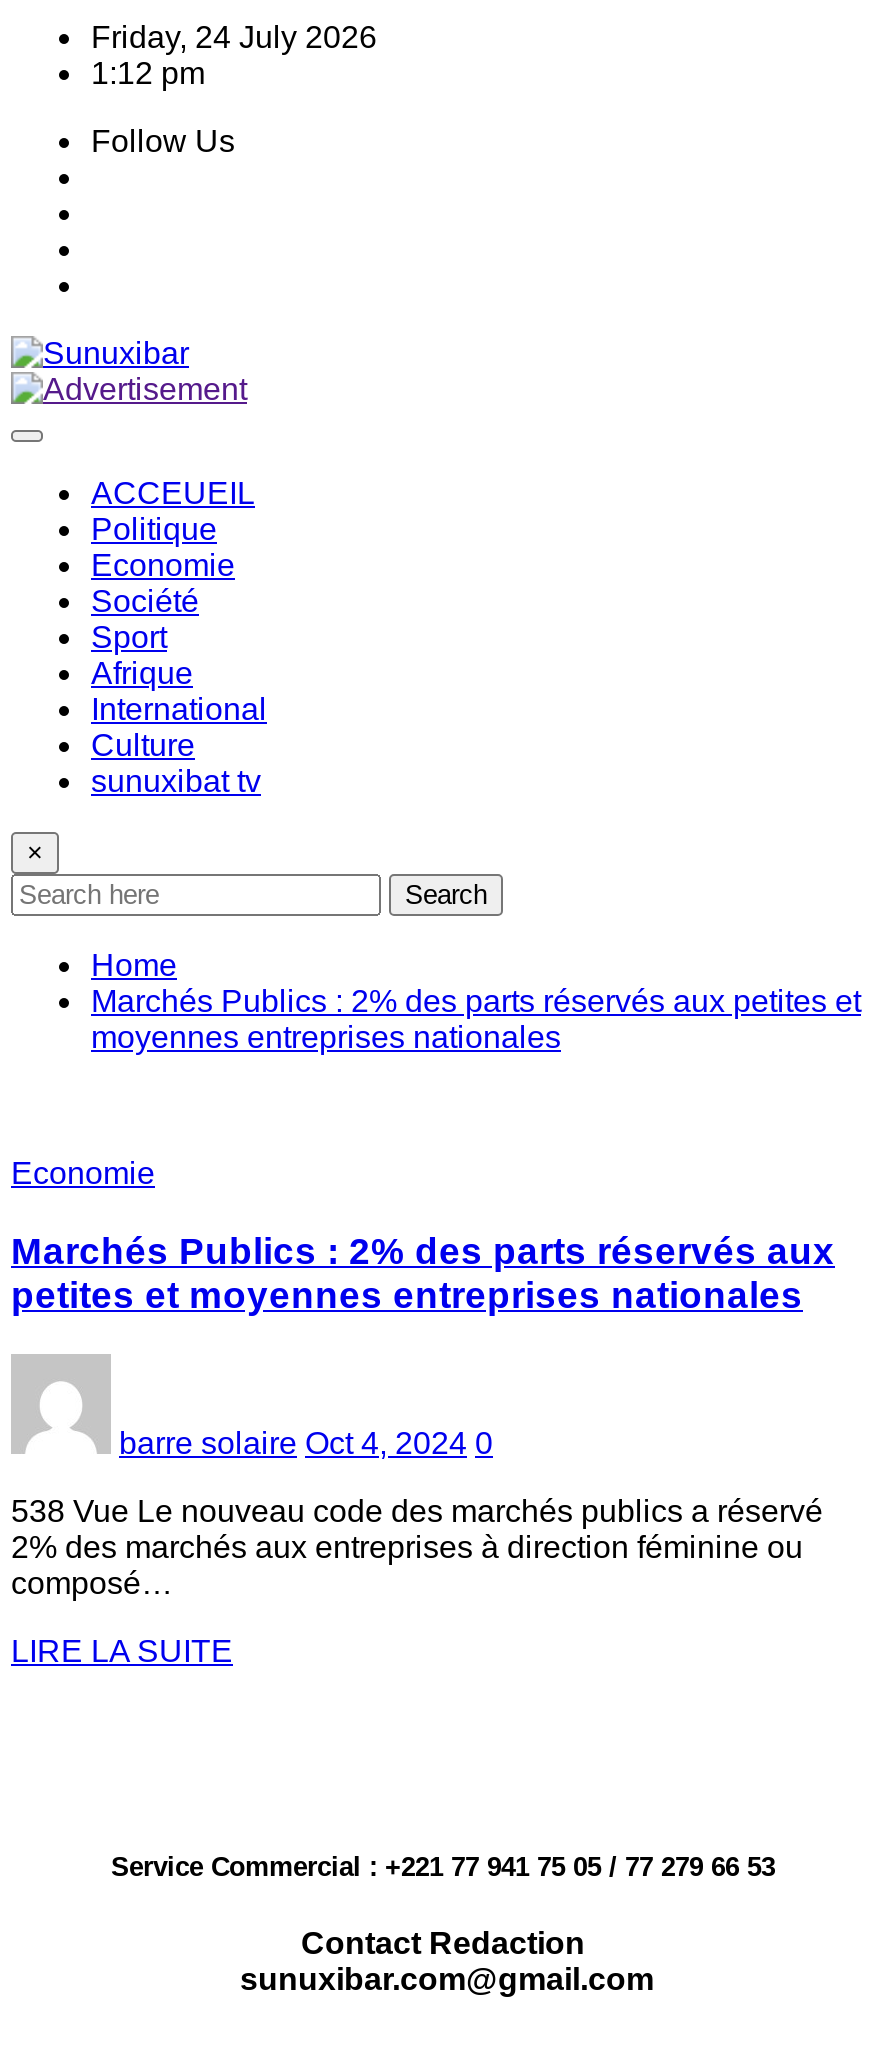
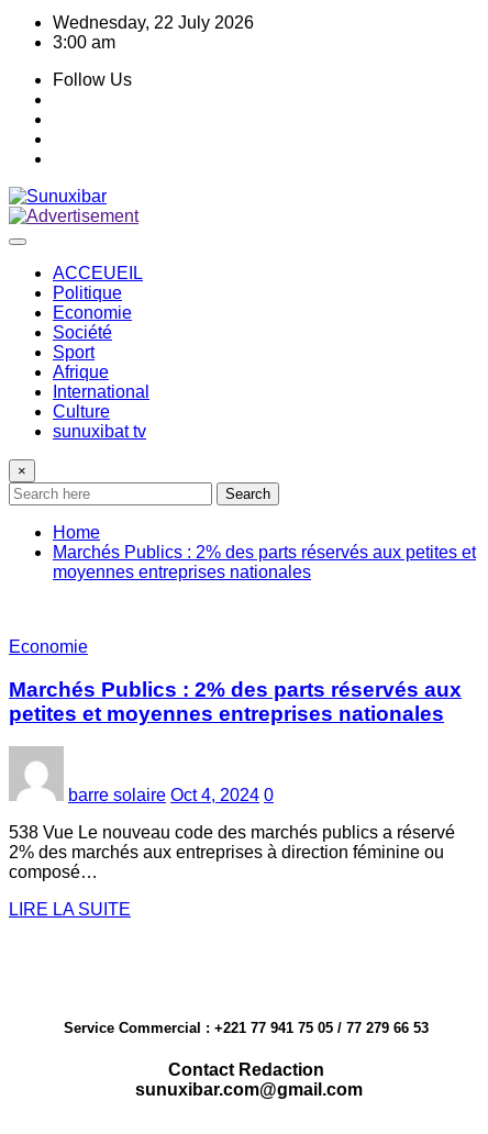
- Friday, 24 July 2026
- 1:12 pm
+ Wednesday, 22 July 2026
+ 3:00 am
